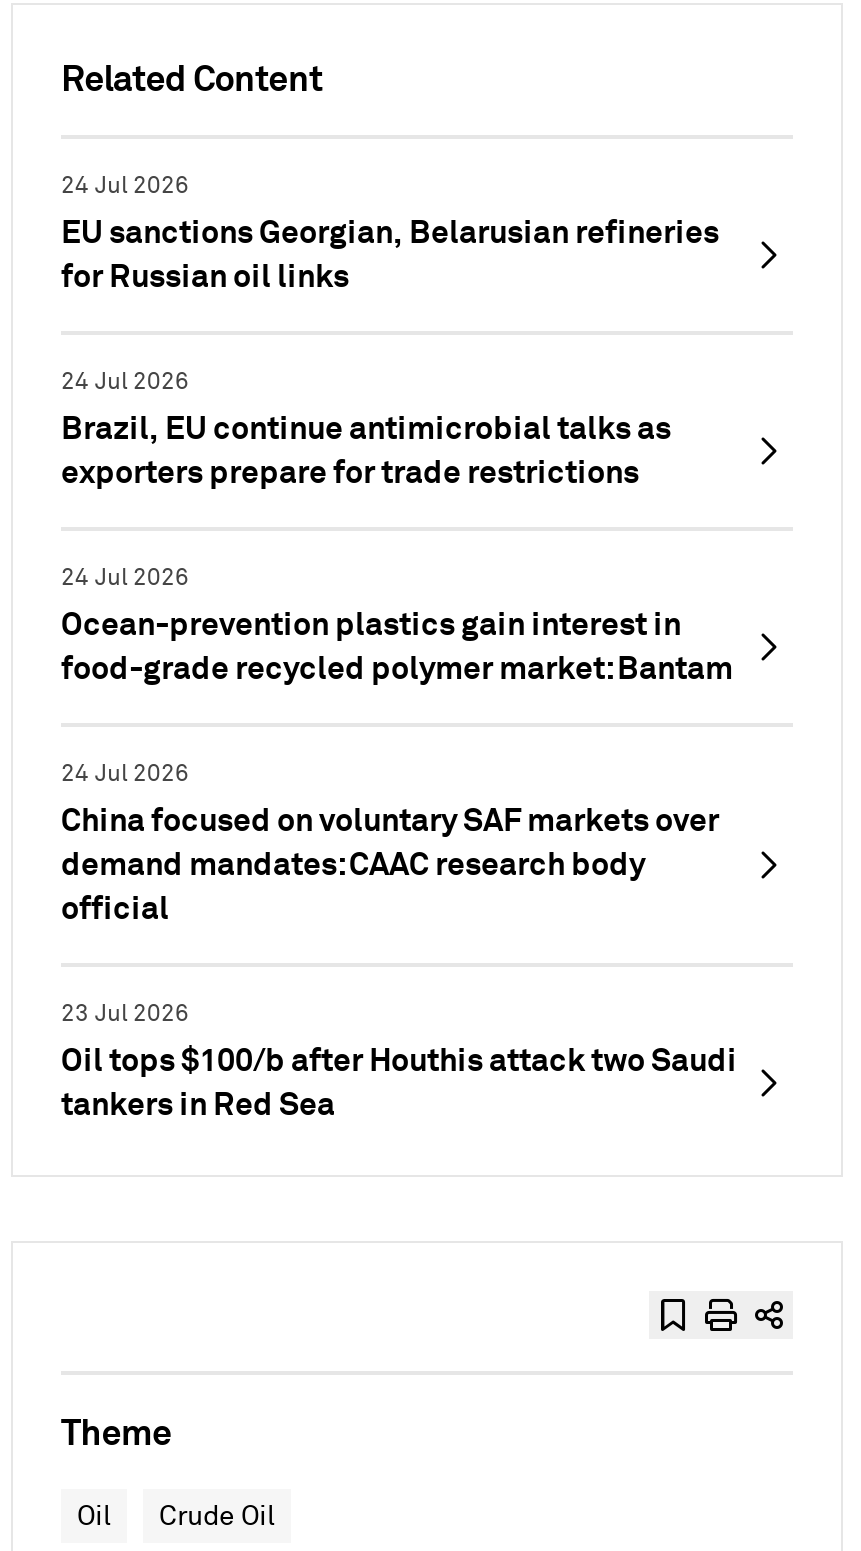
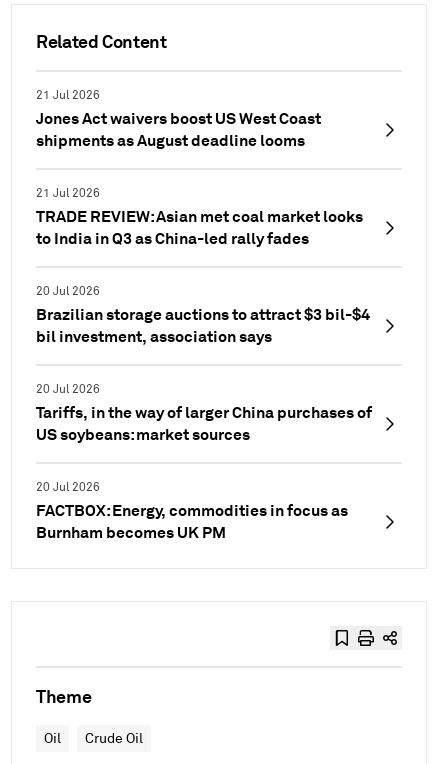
- 24 Jul 2026
- EU sanctions Georgian, Belarusian refineries
- for Russian oil links
+ 21 Jul 2026
+ Jones Act waivers boost US West Coast
+ shipments as August deadline looms

- 24 Jul 2026
- Brazil, EU continue antimicrobial talks as
- exporters prepare for trade restrictions
+ 21 Jul 2026
+ TRADE REVIEW: Asian met coal market looks
+ to India in Q3 as China-led rally fades

- 24 Jul 2026
- Ocean-prevention plastics gain interest in
- food-grade recycled polymer market: Bantam
+ 20 Jul 2026
+ Brazilian storage auctions to attract $3 bil-$4
+ bil investment, association says

- 24 Jul 2026
- China focused on voluntary SAF markets over
- demand mandates: CAAC research body
- official
+ 20 Jul 2026
+ Tariffs, in the way of larger China purchases of
+ US soybeans: market sources

- 23 Jul 2026
- Oil tops $100/b after Houthis attack two Saudi
- tankers in Red Sea
+ 20 Jul 2026
+ FACTBOX: Energy, commodities in focus as
+ Burnham becomes UK PM
